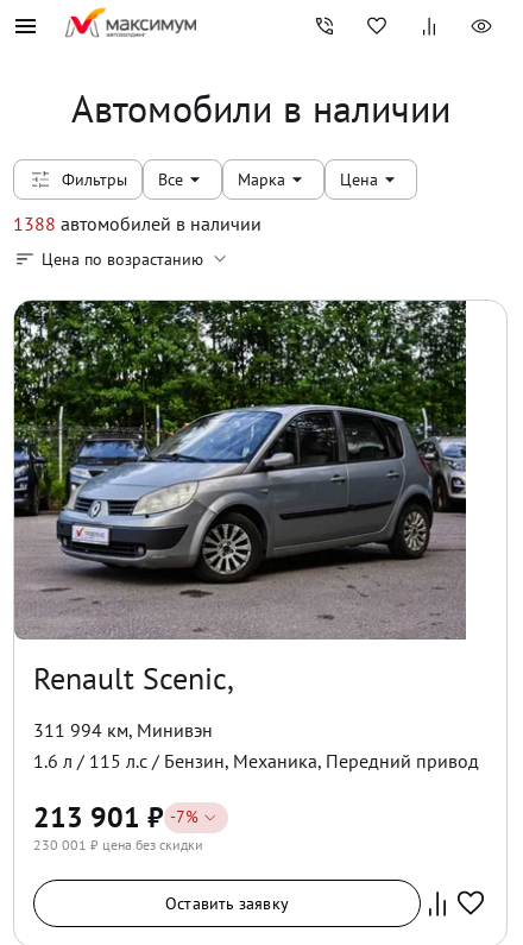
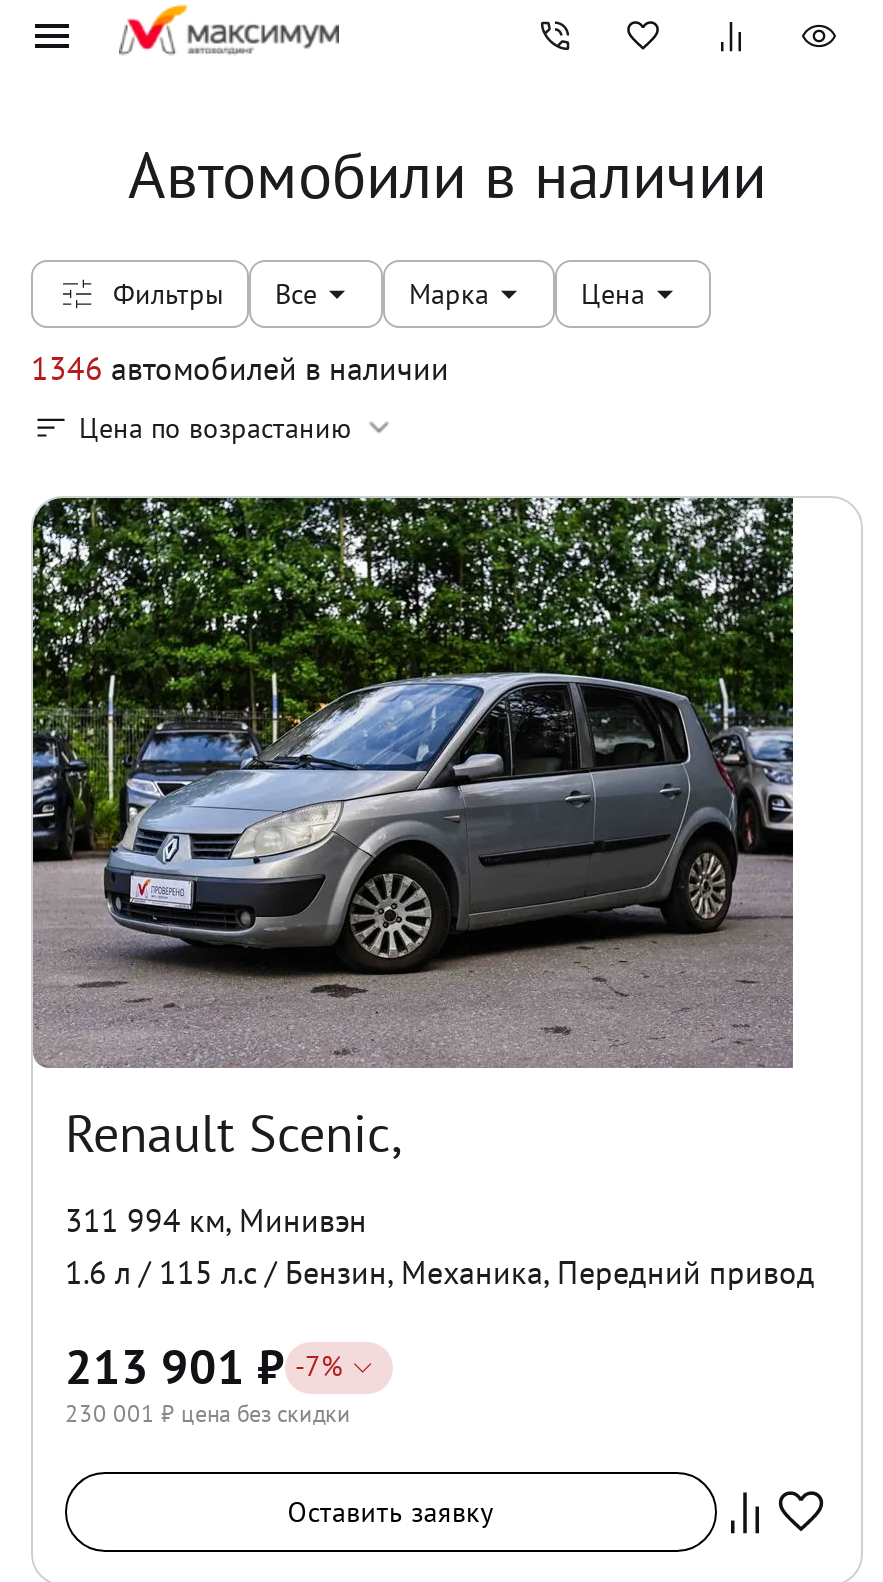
- 1388 автомобилей в наличии
+ 1346 автомобилей в наличии
